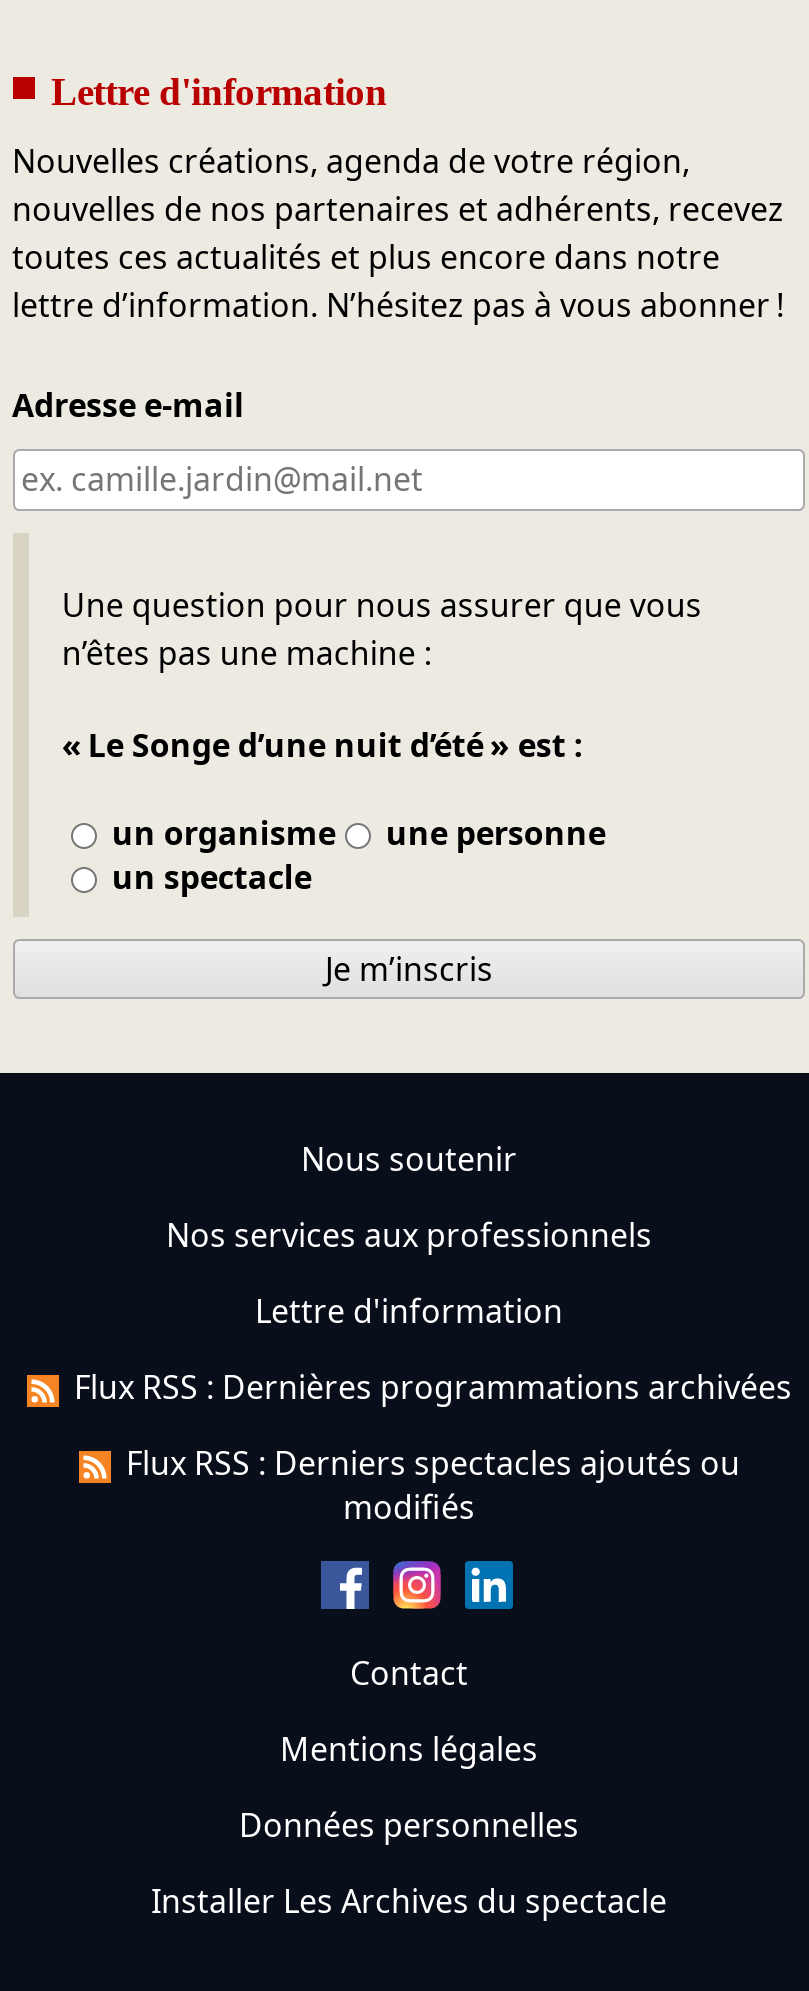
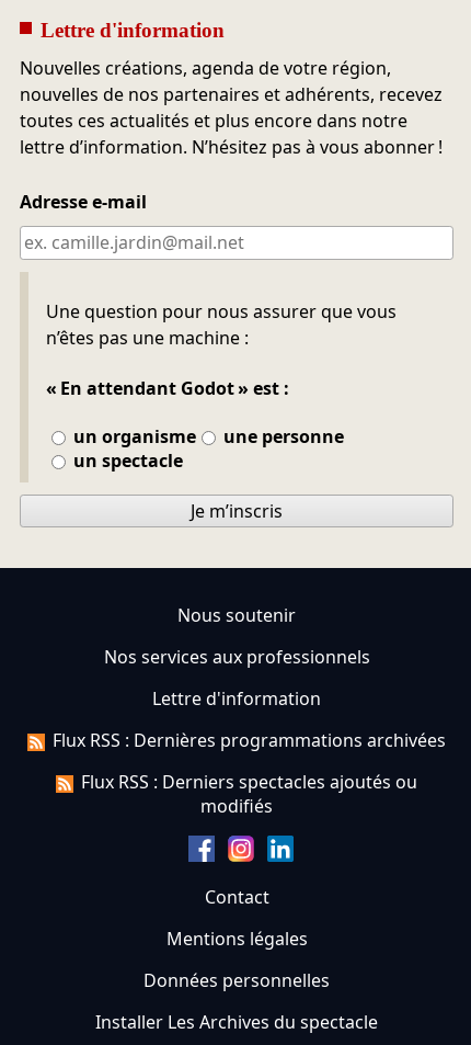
- « Le Songe d’une nuit d’été » est :
+ « En attendant Godot » est :
